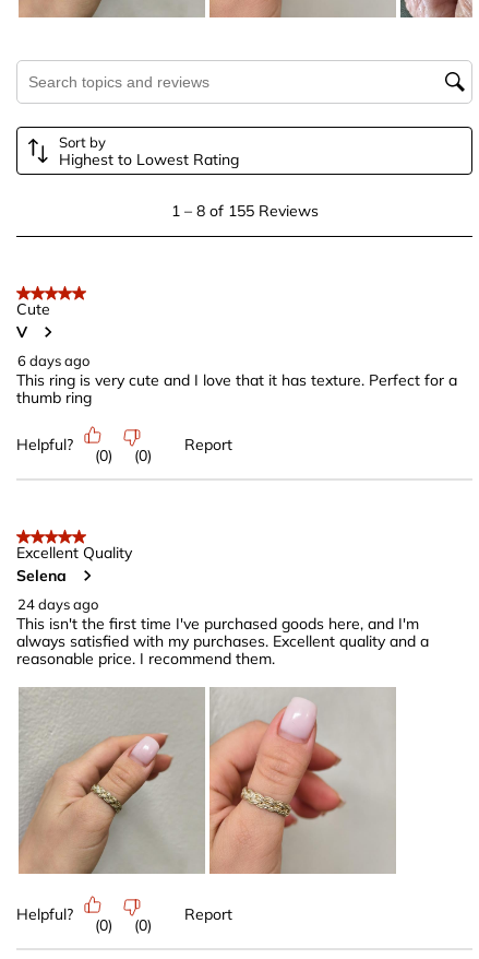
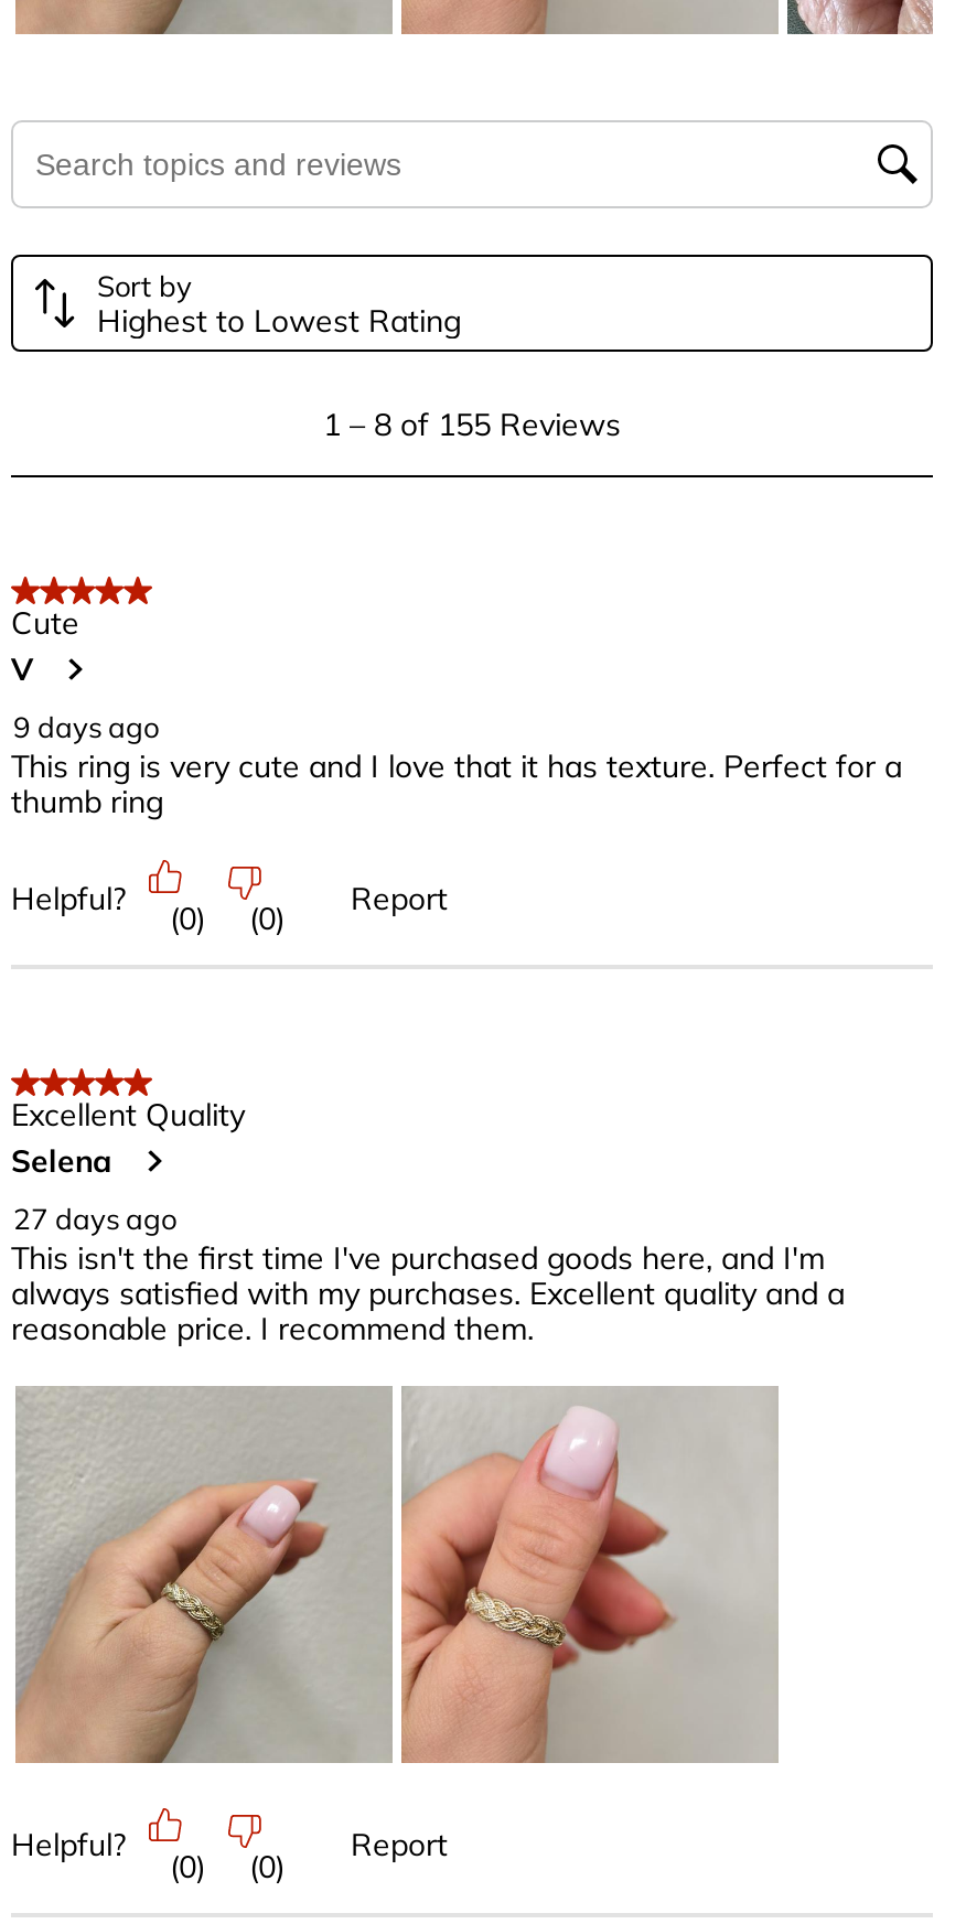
- 6 days ago
+ 9 days ago

- 24 days ago
+ 27 days ago
